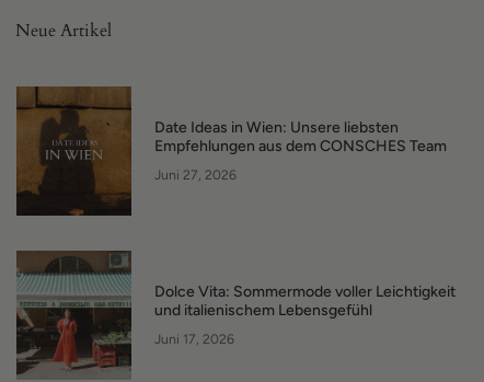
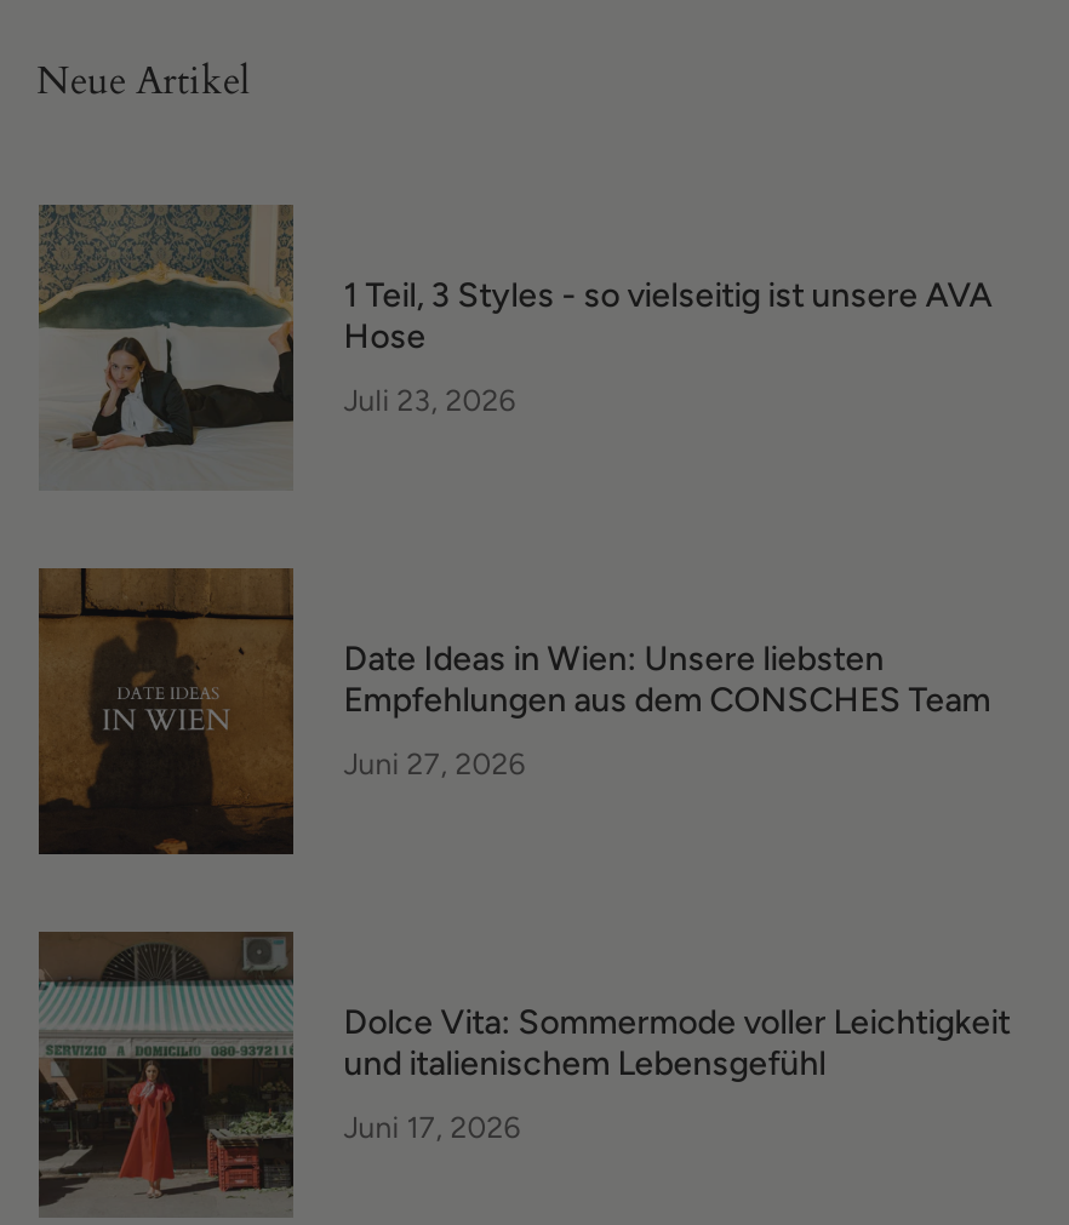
+ [image]
+ 1 Teil, 3 Styles - so vielseitig ist unsere AVA
+ Hose
+ Juli 23, 2026
